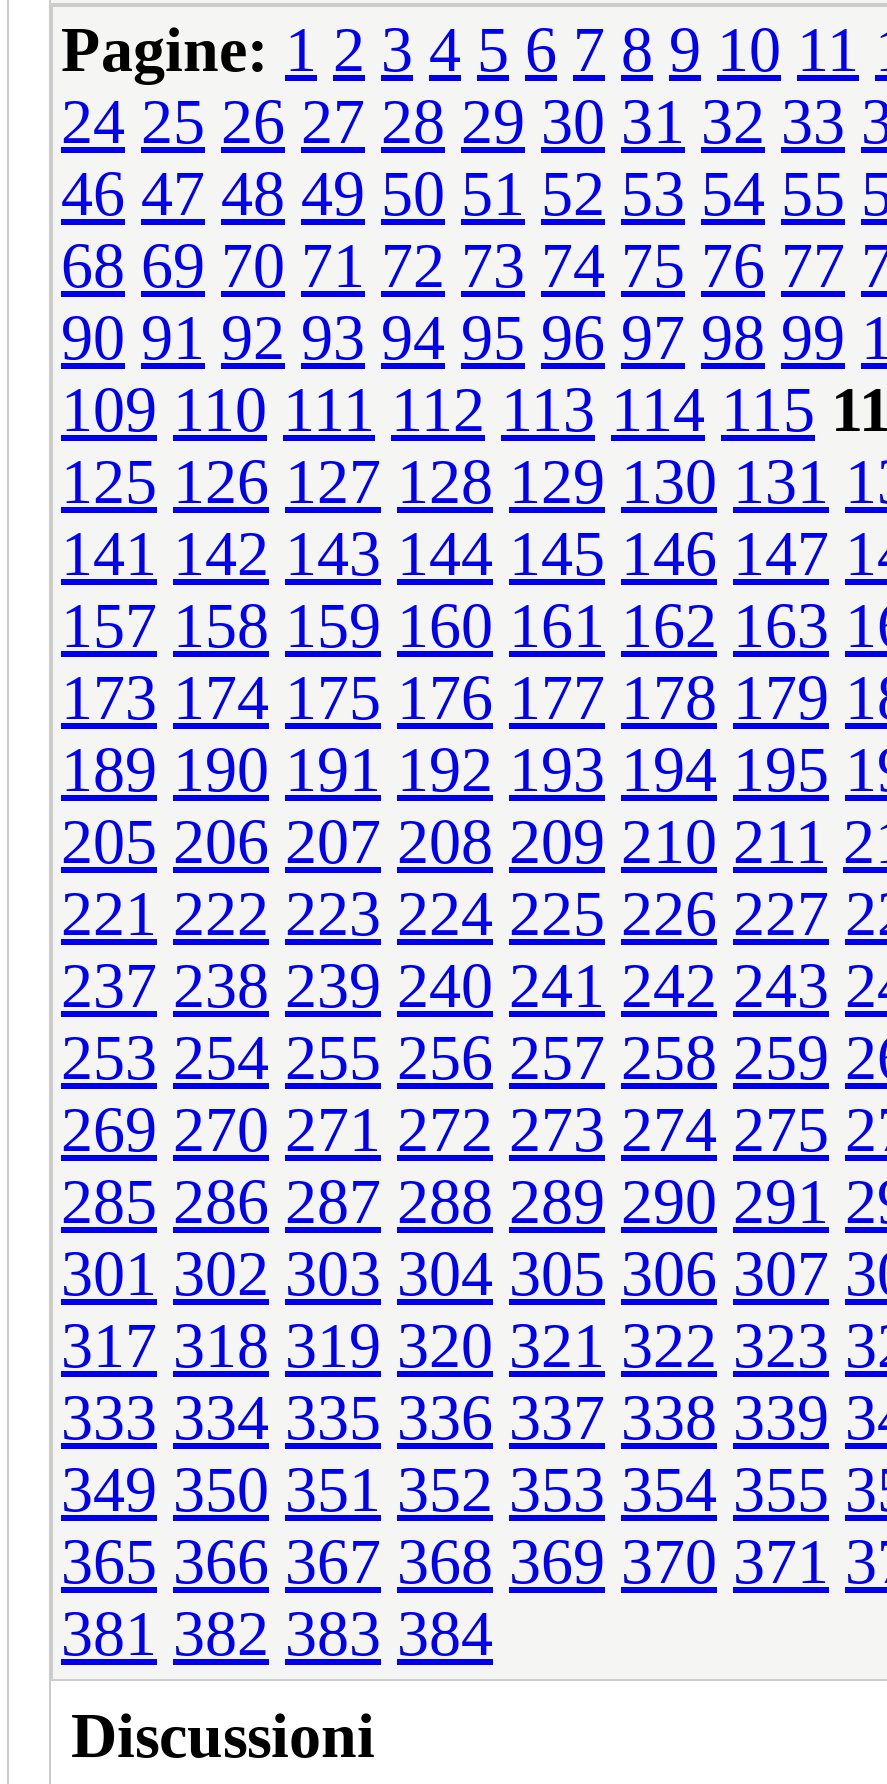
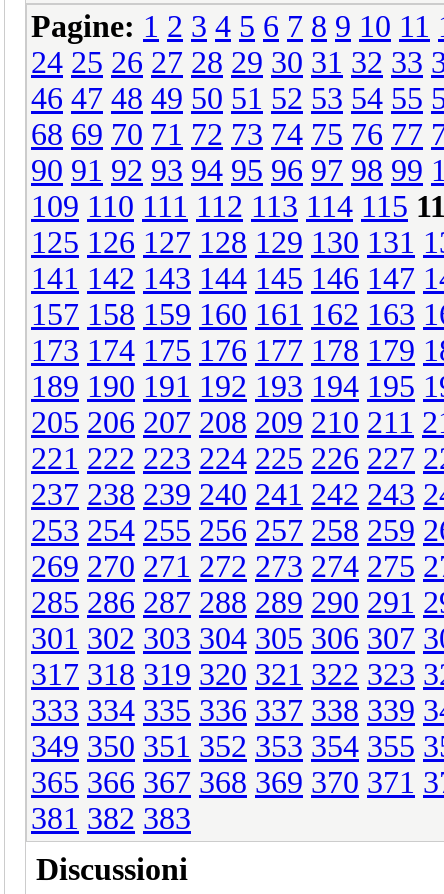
- 381 382 383 384
+ 381 382 383
